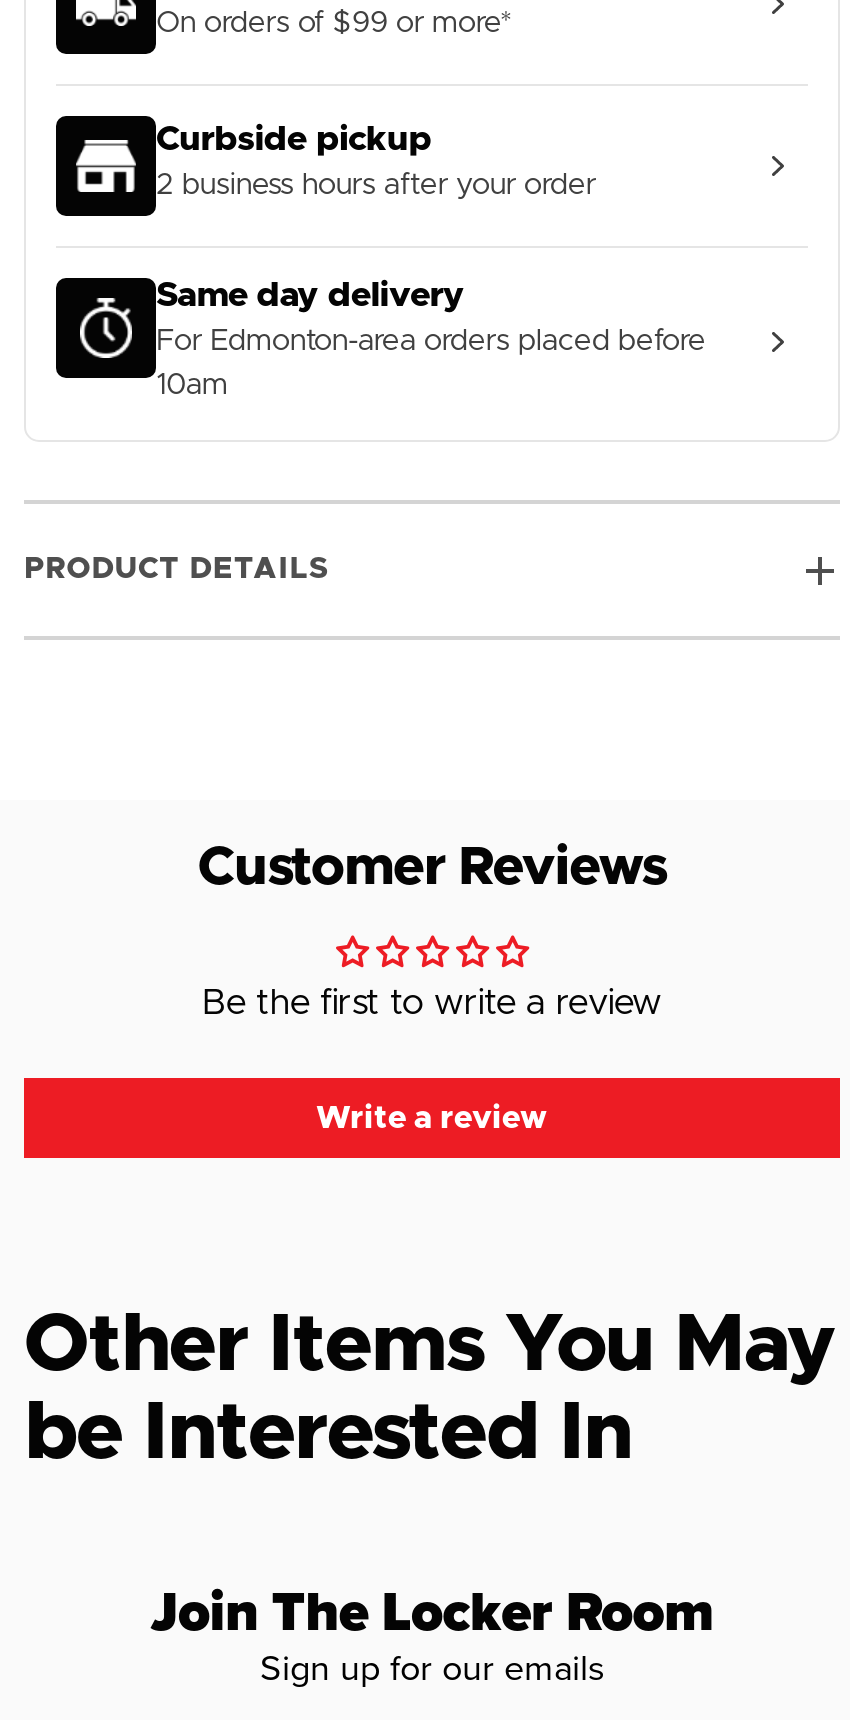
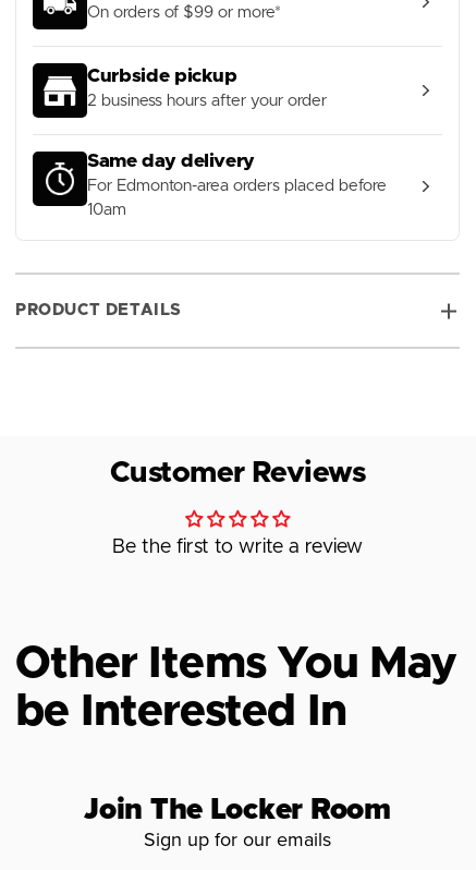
- Write a review
